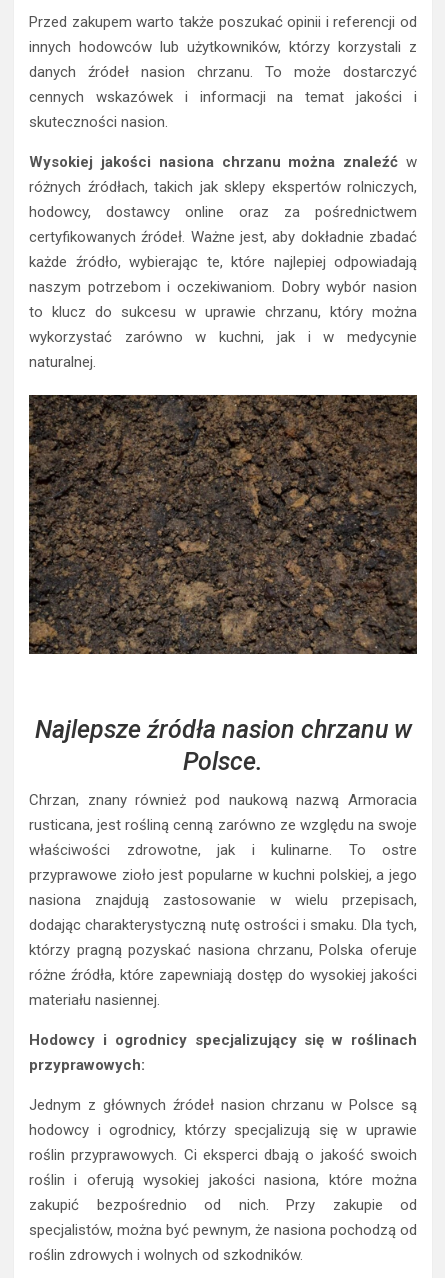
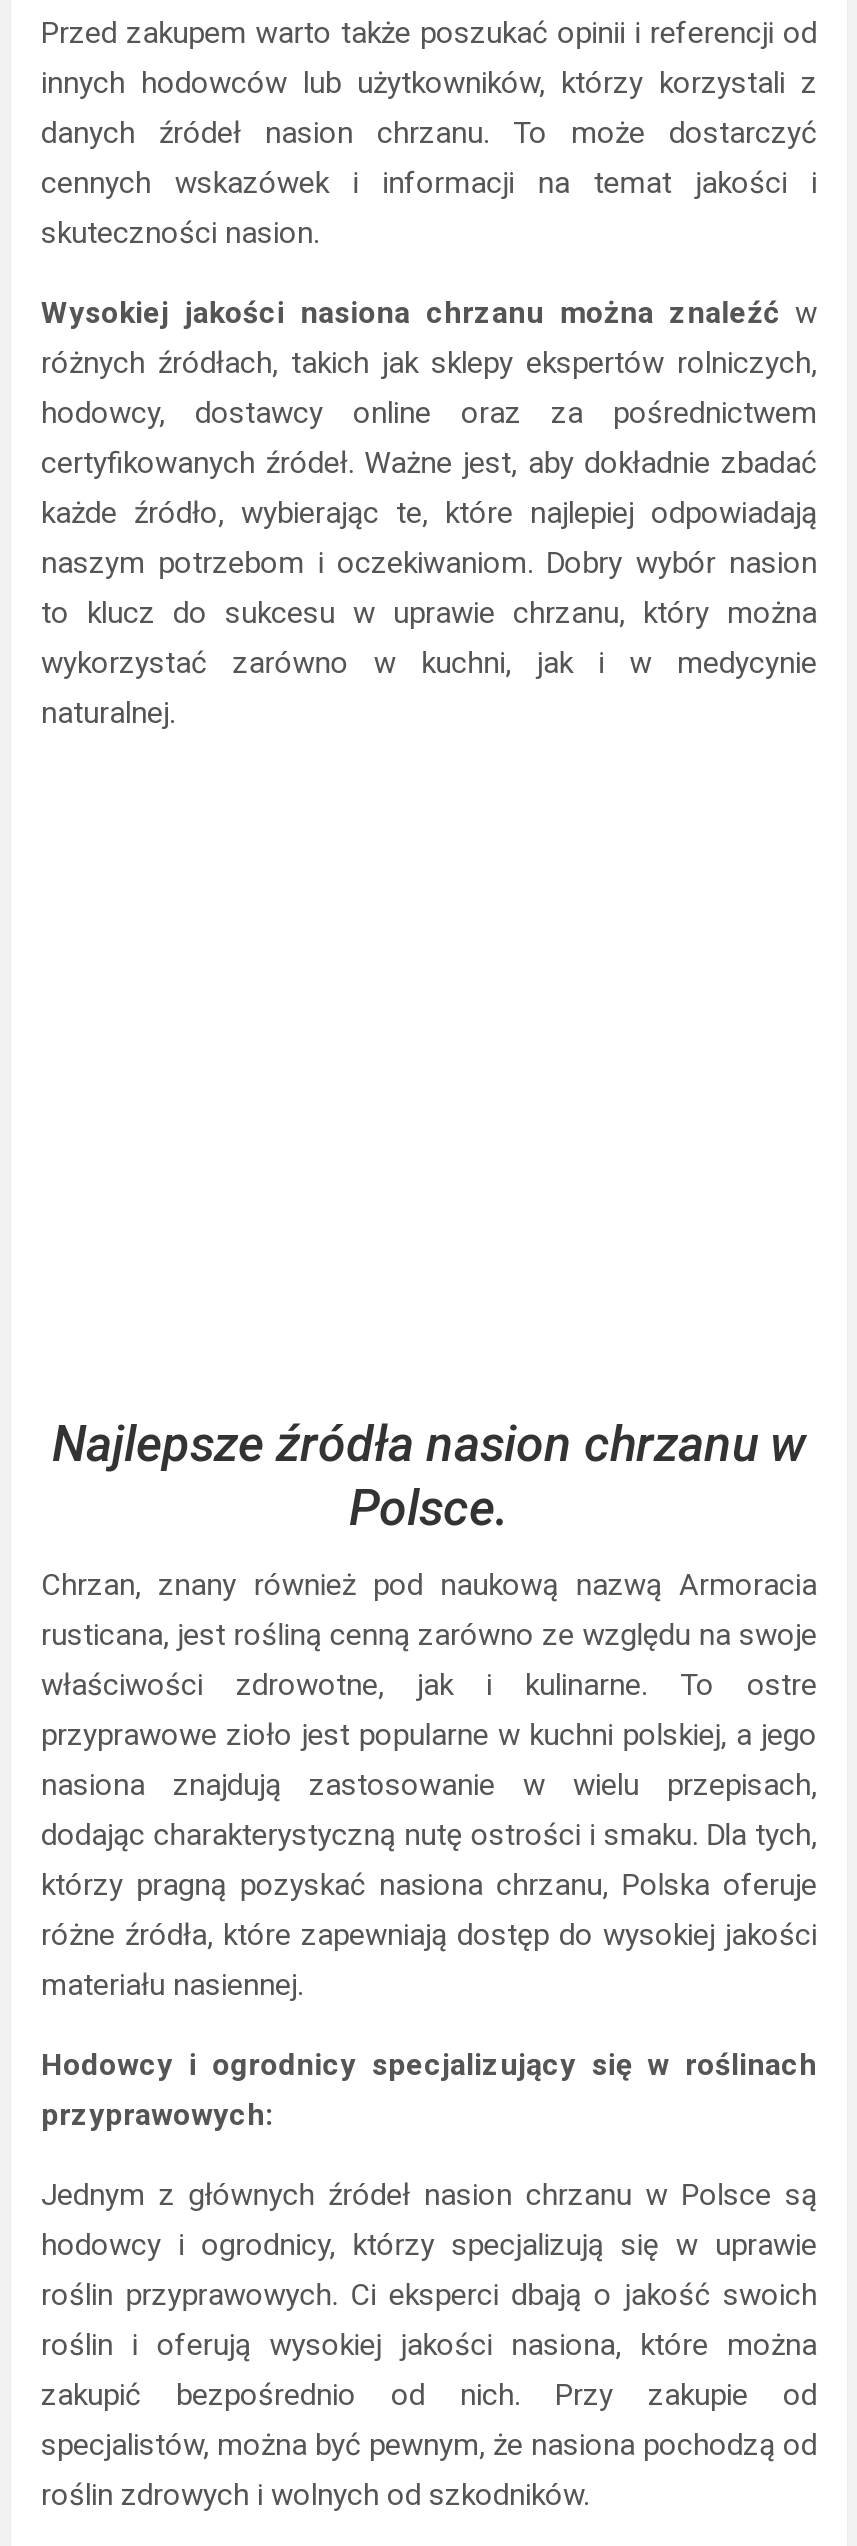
- [image]
